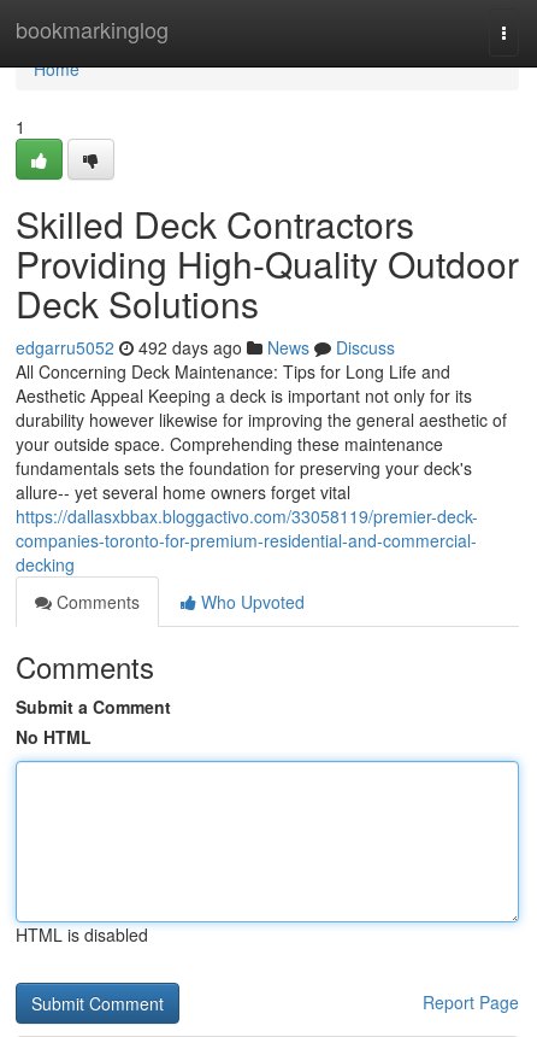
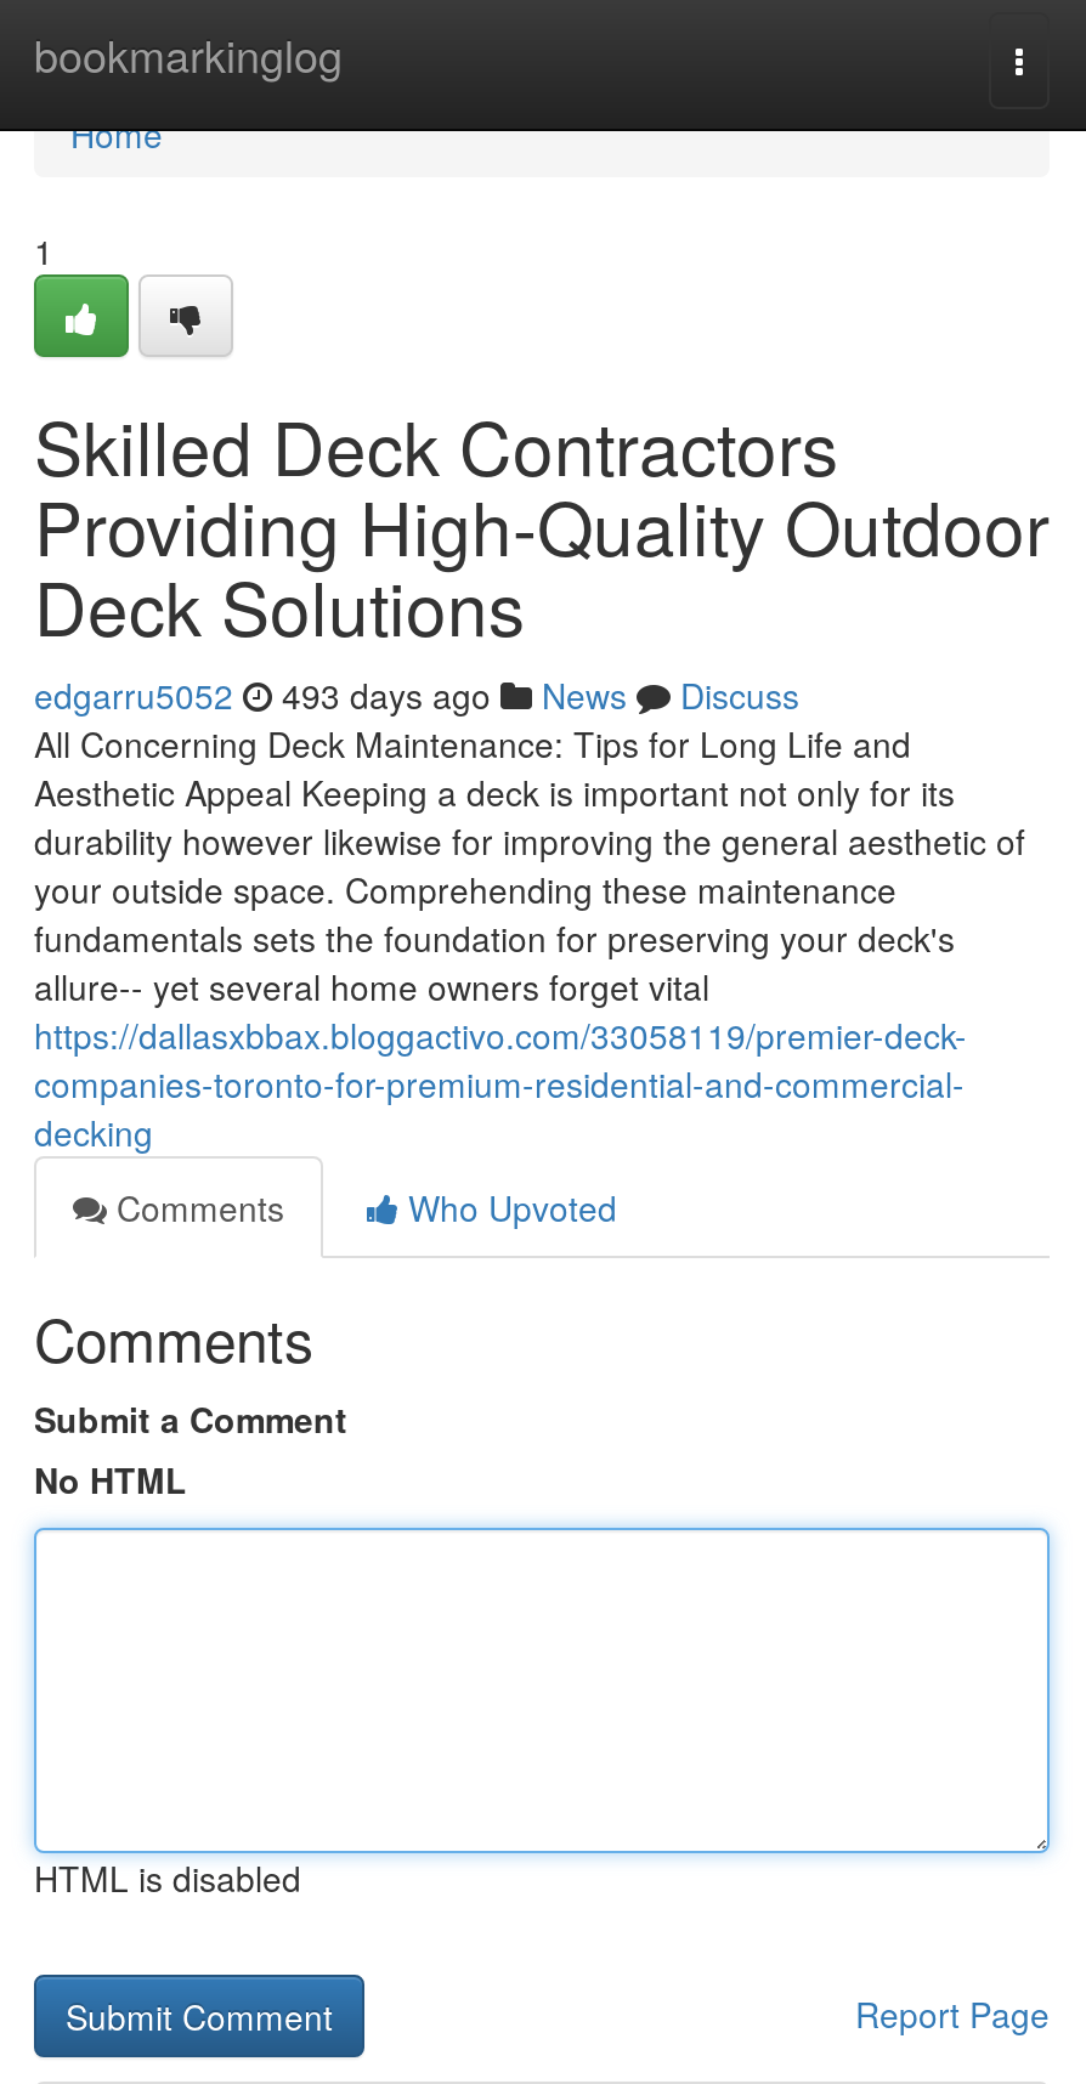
- edgarru5052 492 days ago News Discuss
+ edgarru5052 493 days ago News Discuss
